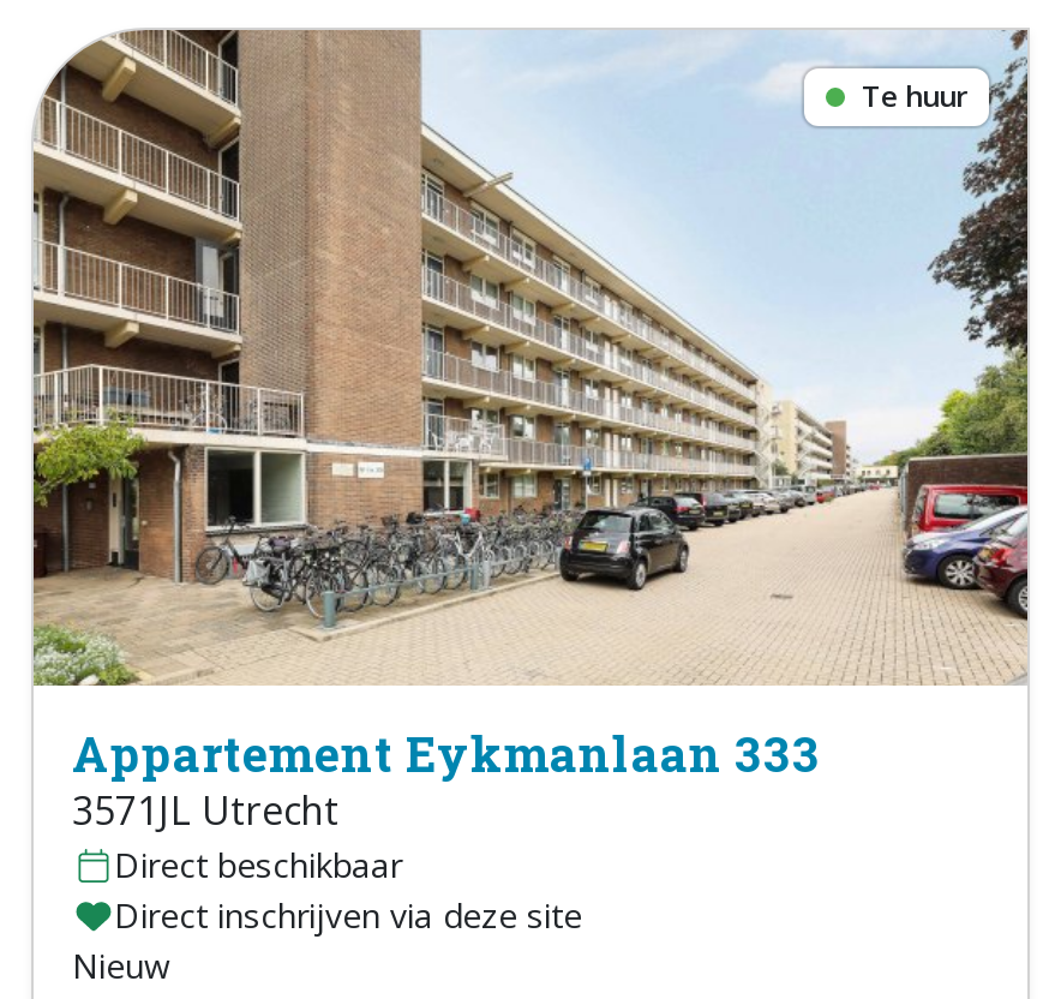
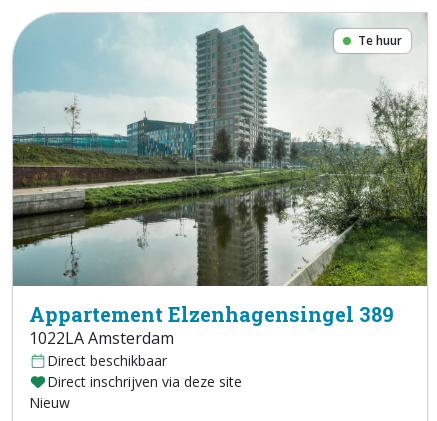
- [image]
- Appartement Eykmanlaan 333
- 3571JL Utrecht
+ [image]
+ Appartement Elzenhagensingel 389
+ 1022LA Amsterdam
